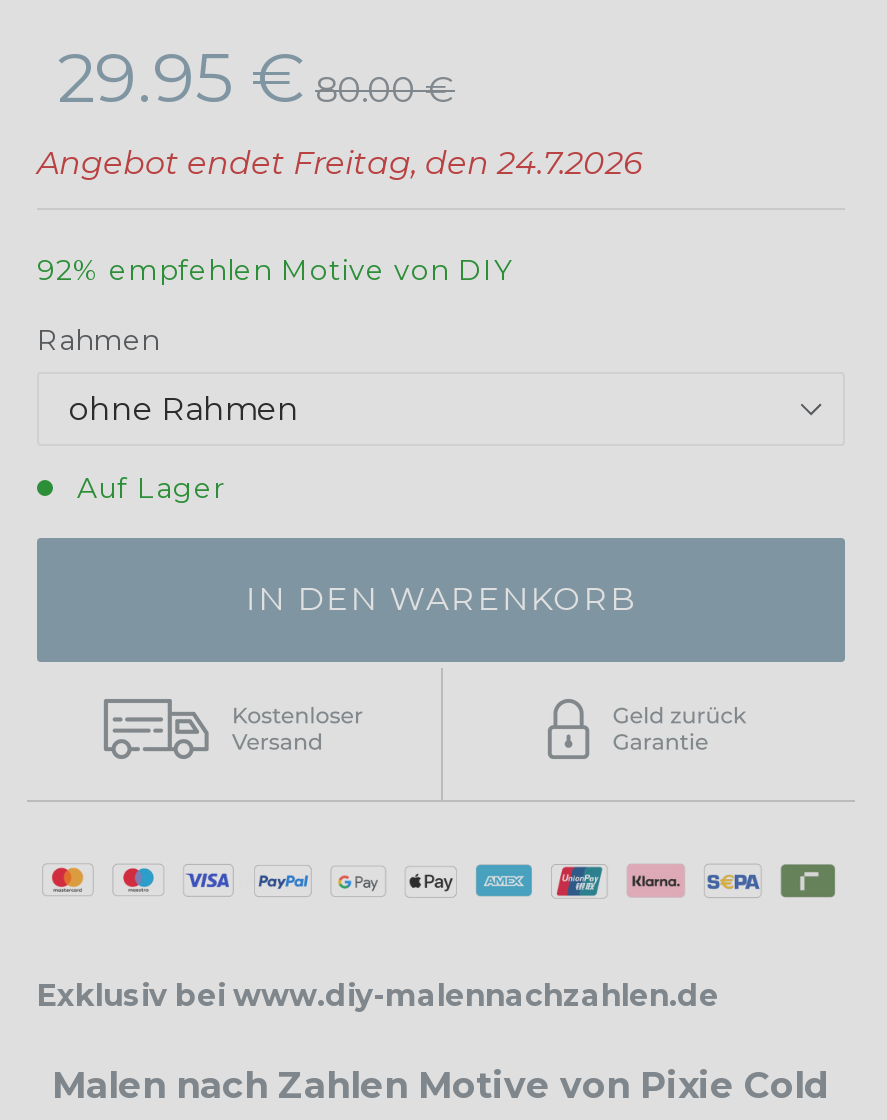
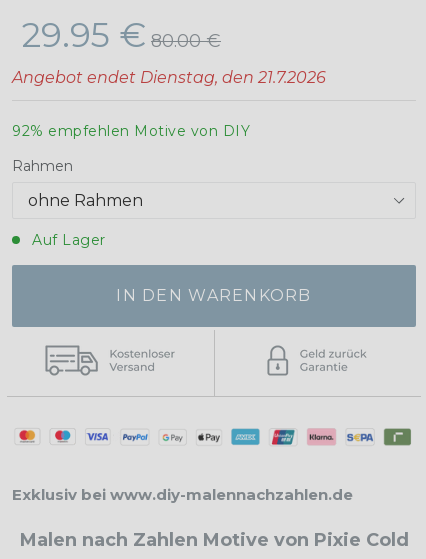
- Angebot endet Freitag, den 24.7.2026
+ Angebot endet Dienstag, den 21.7.2026
